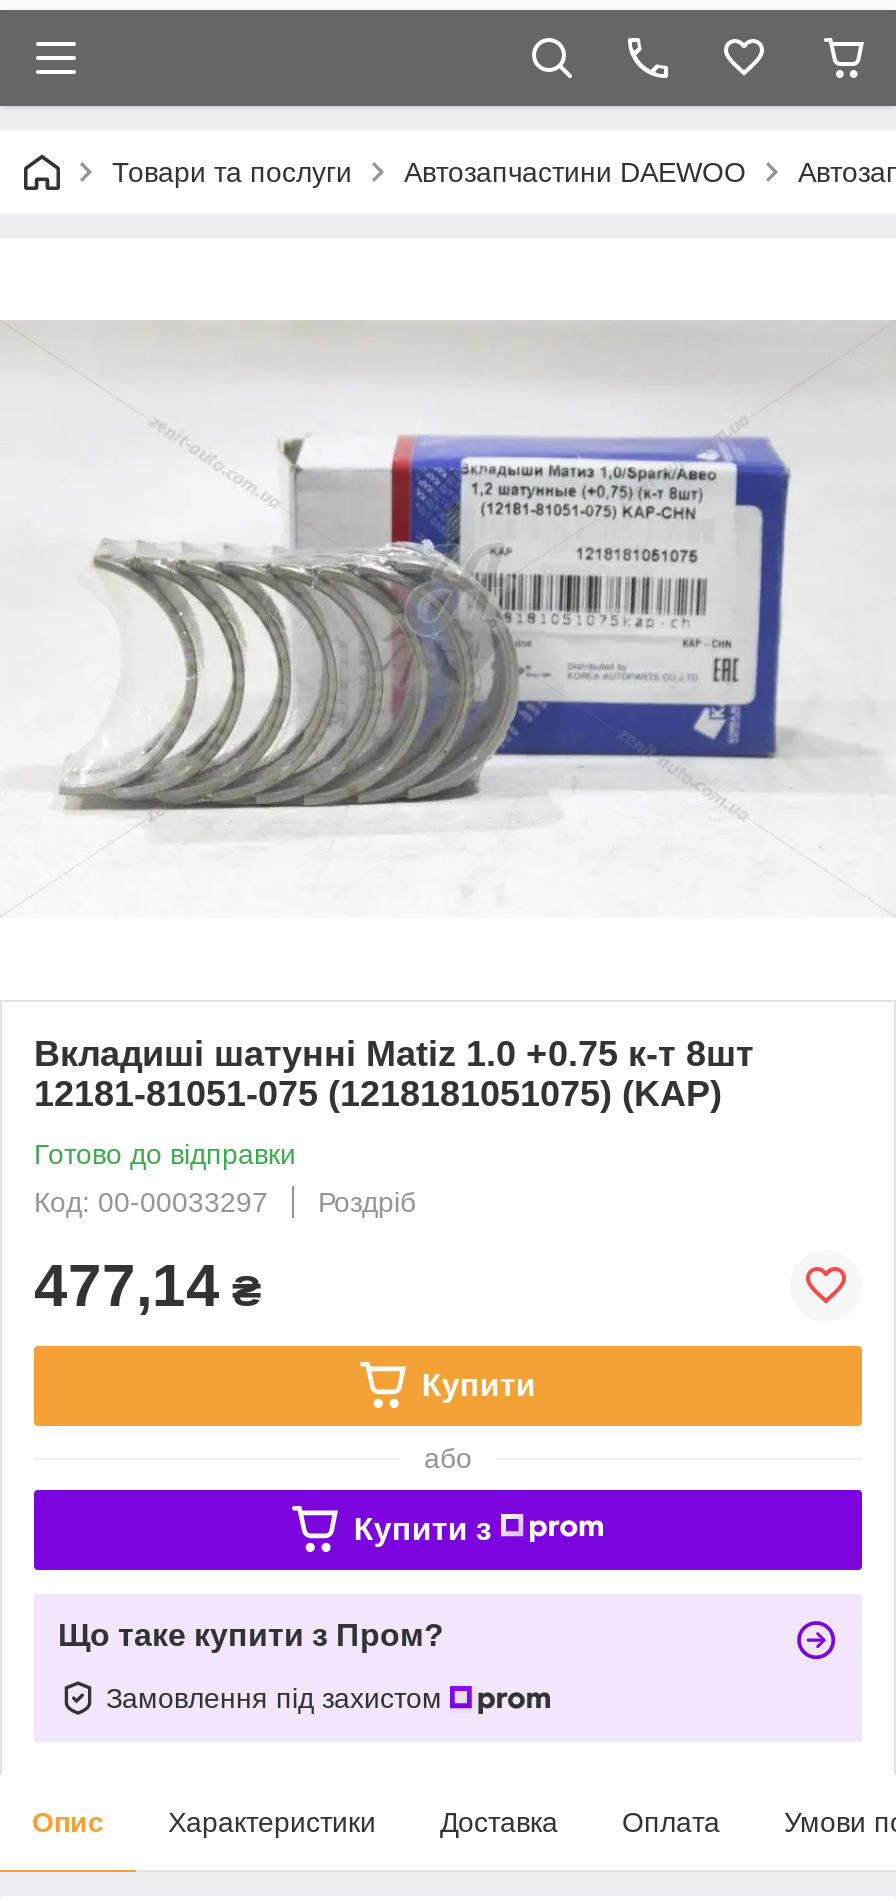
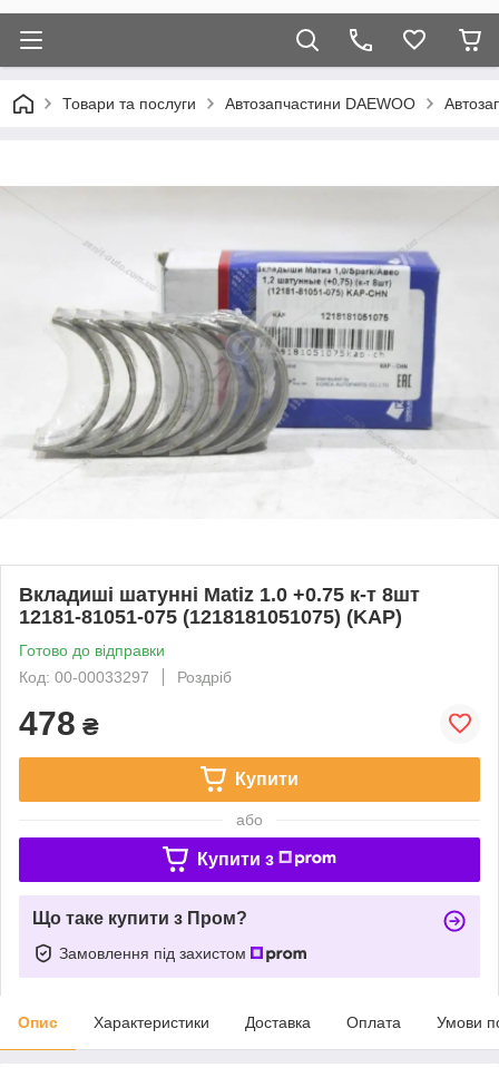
- 477,14 ₴
+ 478 ₴
